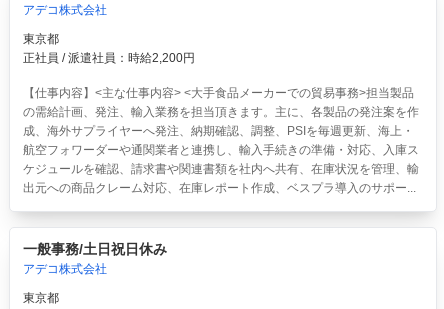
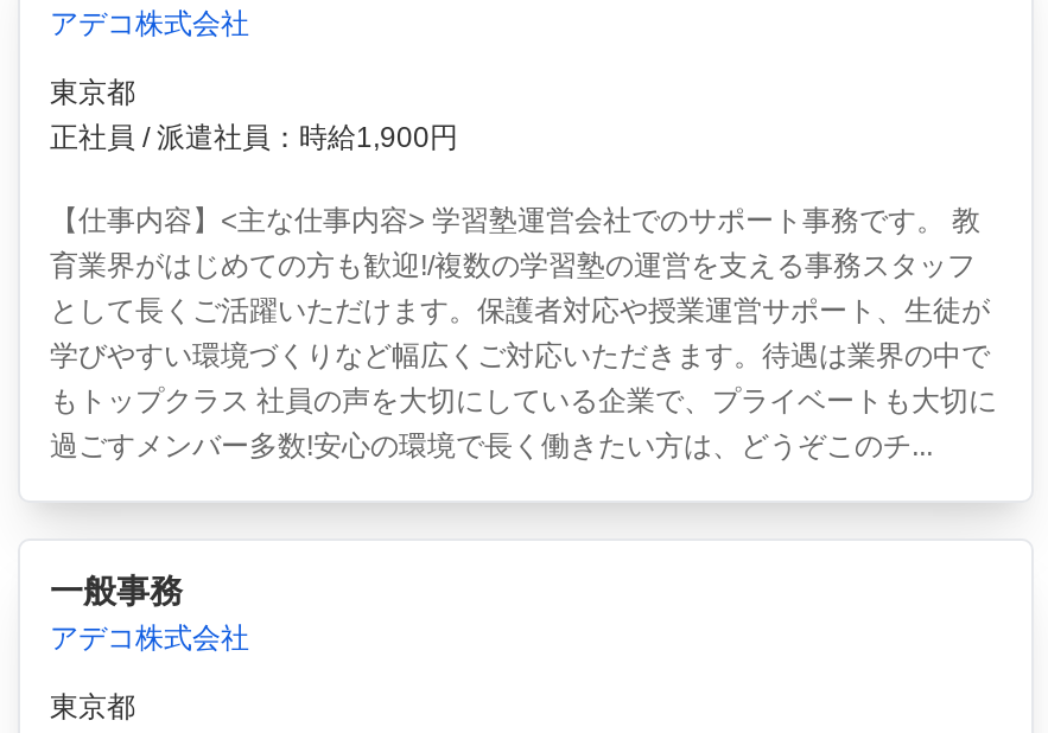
- 正社員 / 派遣社員：時給2,200円
+ 正社員 / 派遣社員：時給1,900円

- 【仕事内容】<主な仕事内容> <大手食品メーカーでの貿易事務>担当製品
- の需給計画、発注、輸入業務を担当頂きます。主に、各製品の発注案を作
- 成、海外サプライヤーへ発注、納期確認、調整、PSIを毎週更新、海上・
- 航空フォワーダーや通関業者と連携し、輸入手続きの準備・対応、入庫ス
- ケジュールを確認、請求書や関連書類を社内へ共有、在庫状況を管理、輸
- 出元への商品クレーム対応、在庫レポート作成、ベスプラ導入のサポー...
+ 【仕事内容】<主な仕事内容> 学習塾運営会社でのサポート事務です。 教
+ 育業界がはじめての方も歓迎!/複数の学習塾の運営を支える事務スタッフ
+ として長くご活躍いただけます。保護者対応や授業運営サポート、生徒が
+ 学びやすい環境づくりなど幅広くご対応いただきます。待遇は業界の中で
+ もトップクラス 社員の声を大切にしている企業で、プライベートも大切に
+ 過ごすメンバー多数!安心の環境で長く働きたい方は、どうぞこのチ...

- 一般事務/土日祝日休み
+ 一般事務
